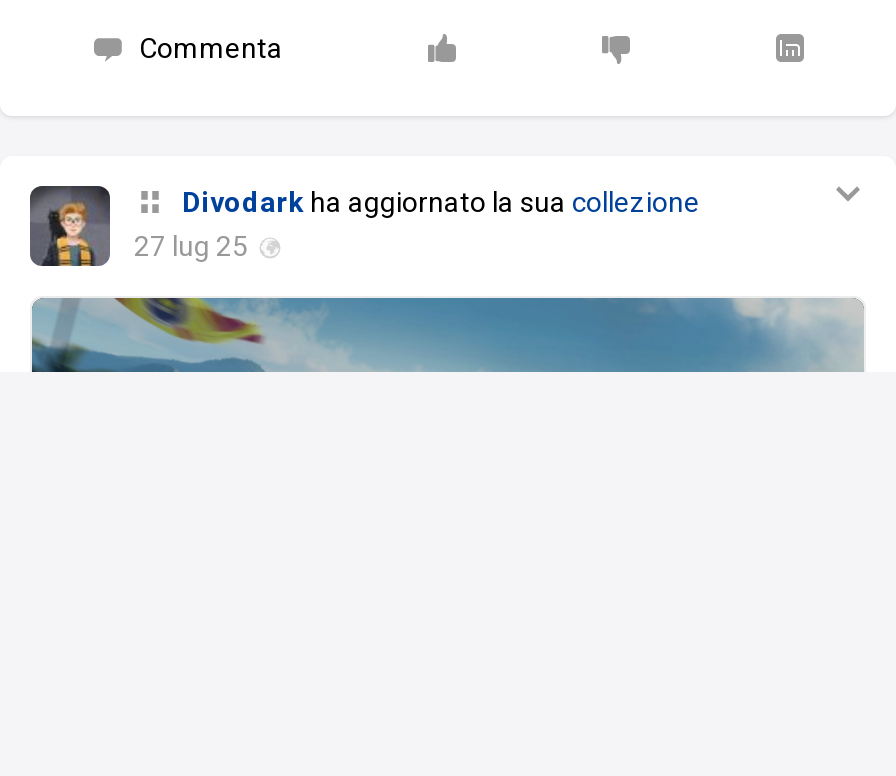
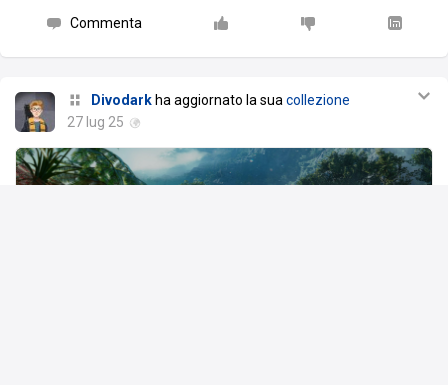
- [image]
+ [image]
